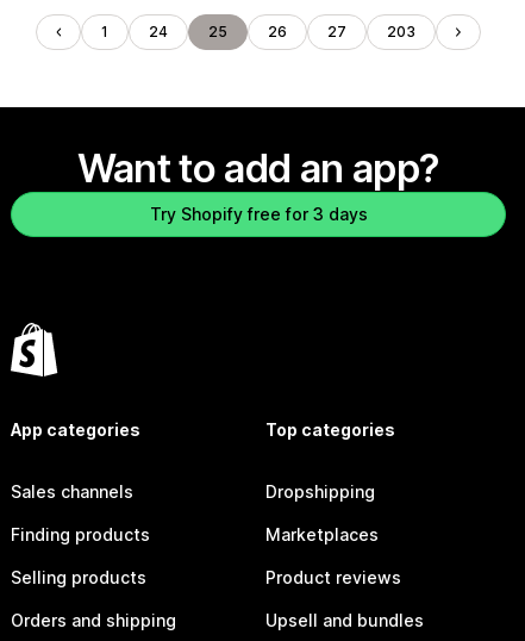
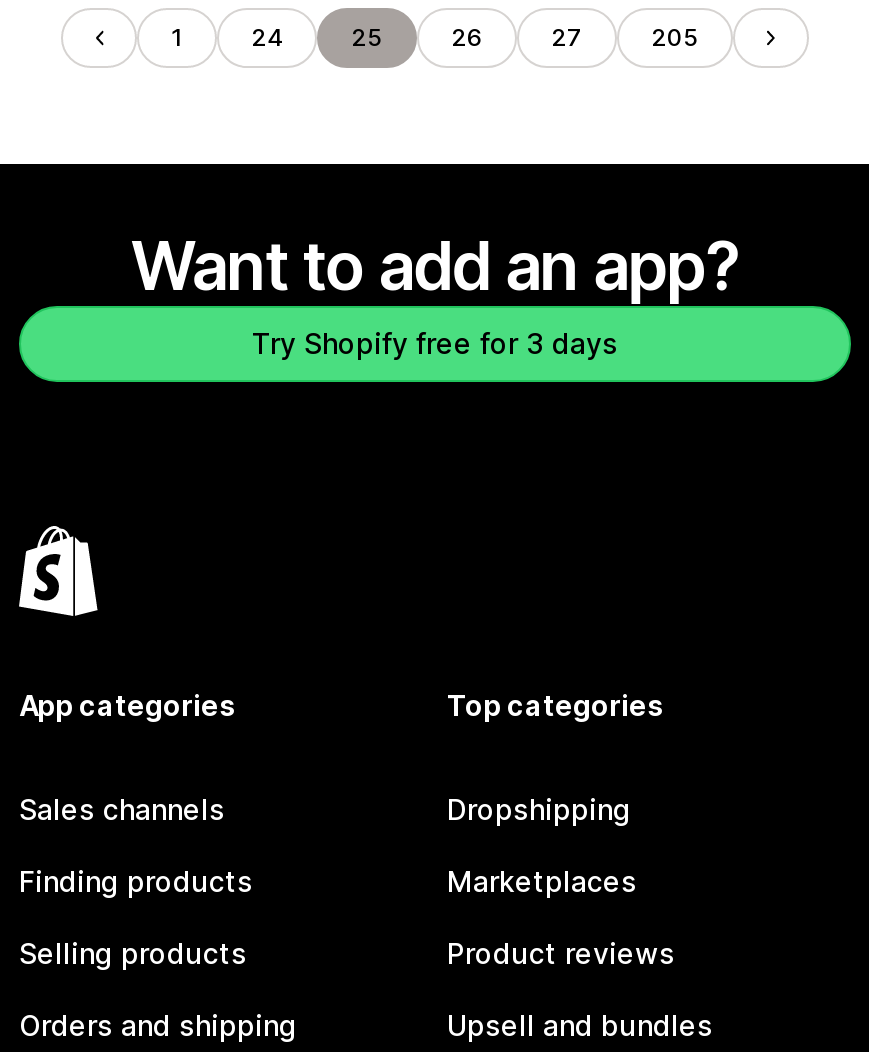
- 203
+ 205
